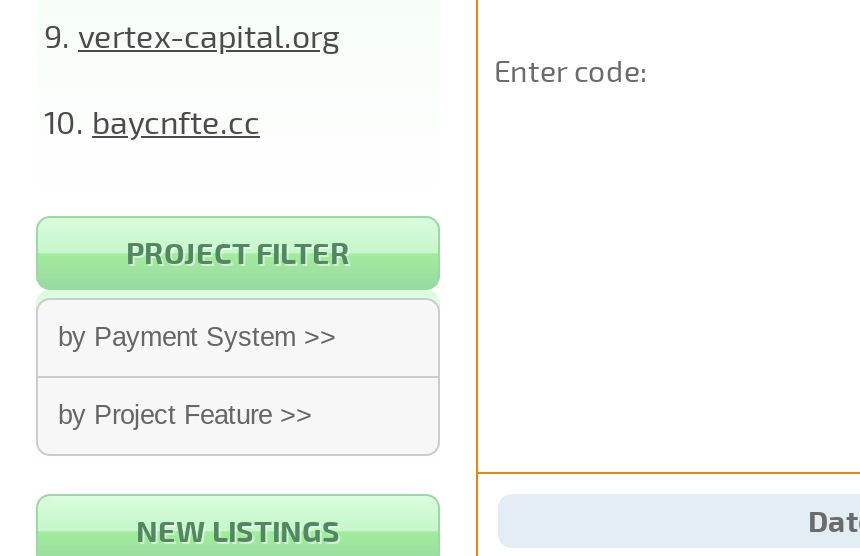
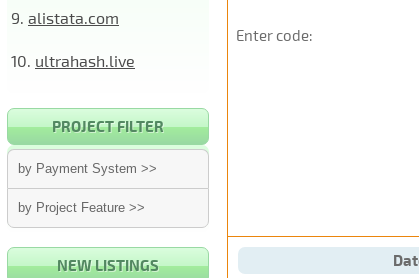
- 9. vertex-capital.org
+ 9. alistata.com

- 10. baycnfte.cc
+ 10. ultrahash.live
